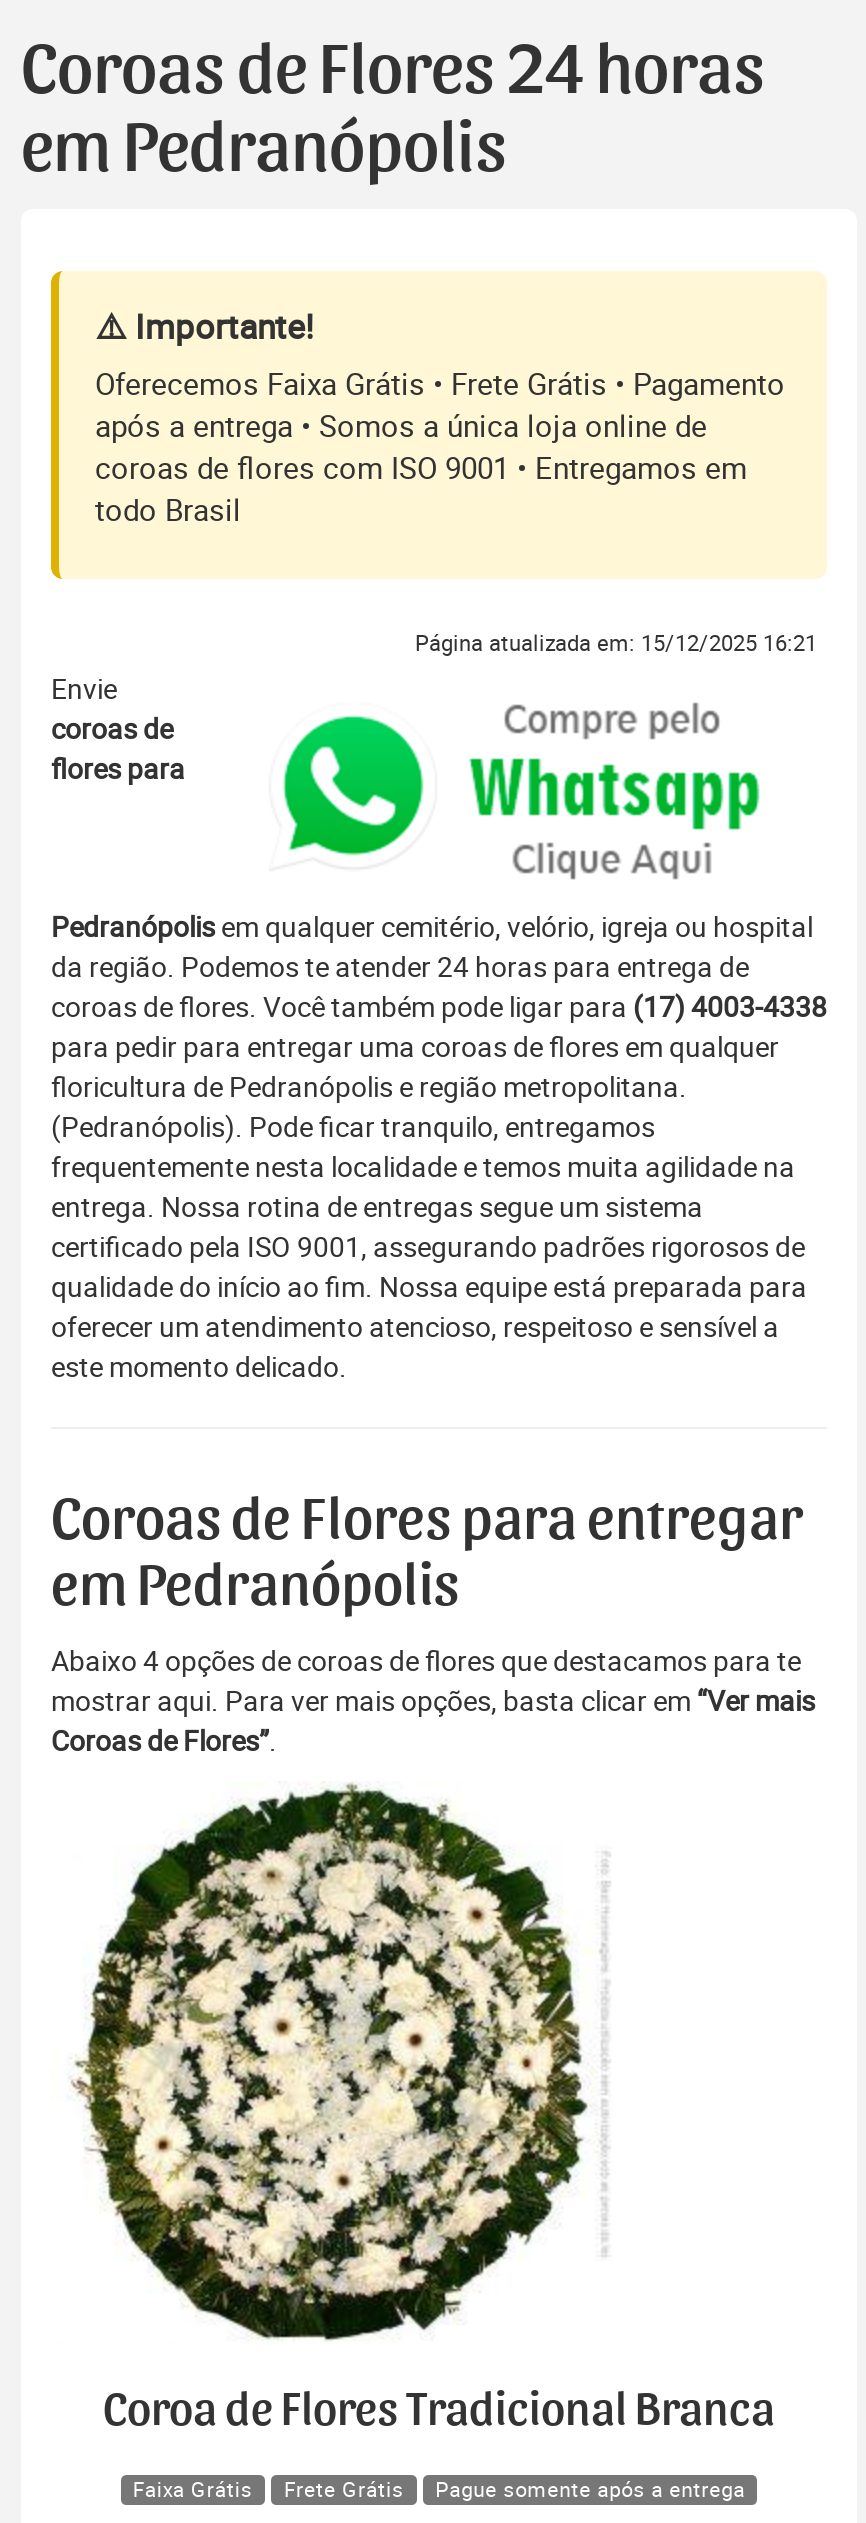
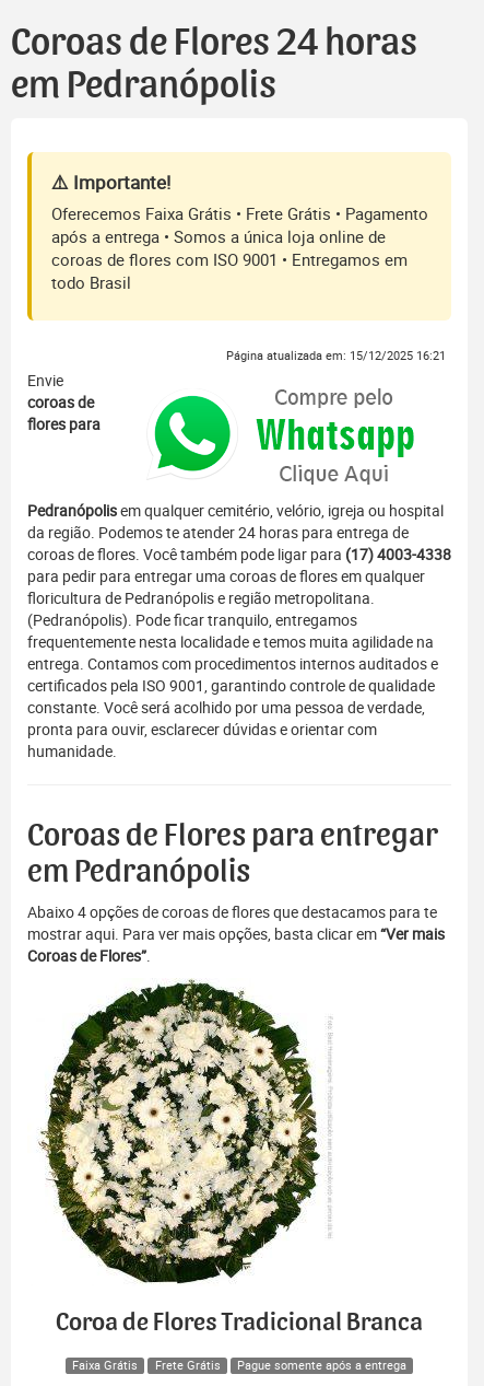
- entrega. Nossa rotina de entregas segue um sistema
- certificado pela ISO 9001, assegurando padrões rigorosos de
- qualidade do início ao fim. Nossa equipe está preparada para
- oferecer um atendimento atencioso, respeitoso e sensível a
- este momento delicado.
+ entrega. Contamos com procedimentos internos auditados e
+ certificados pela ISO 9001, garantindo controle de qualidade
+ constante. Você será acolhido por uma pessoa de verdade,
+ pronta para ouvir, esclarecer dúvidas e orientar com
+ humanidade.
